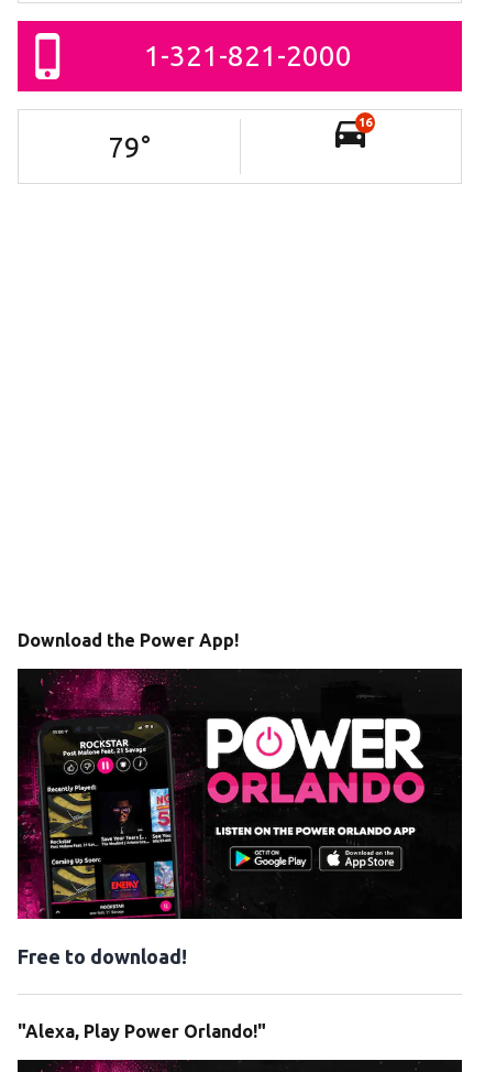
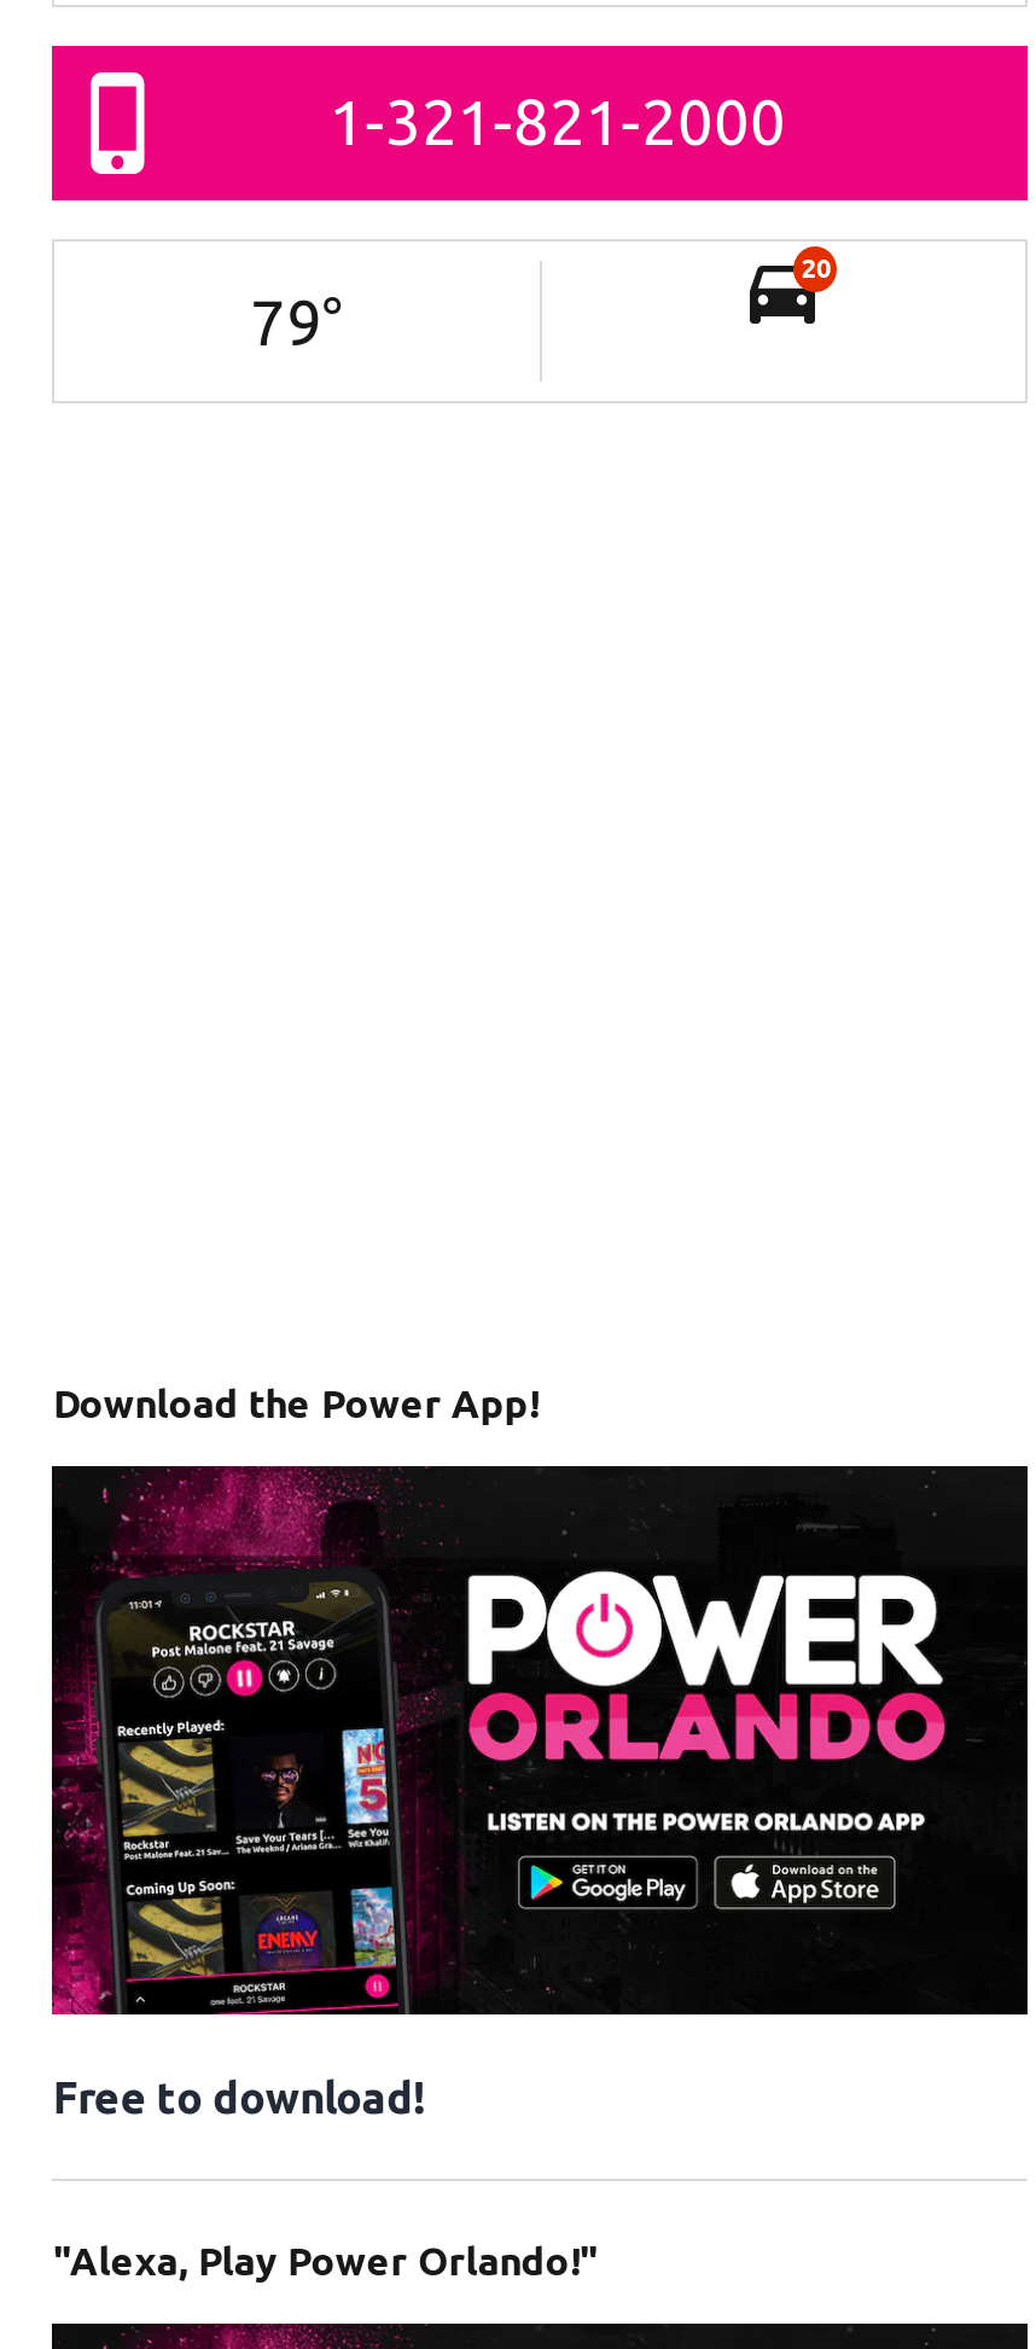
- 16
+ 20
